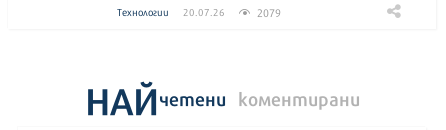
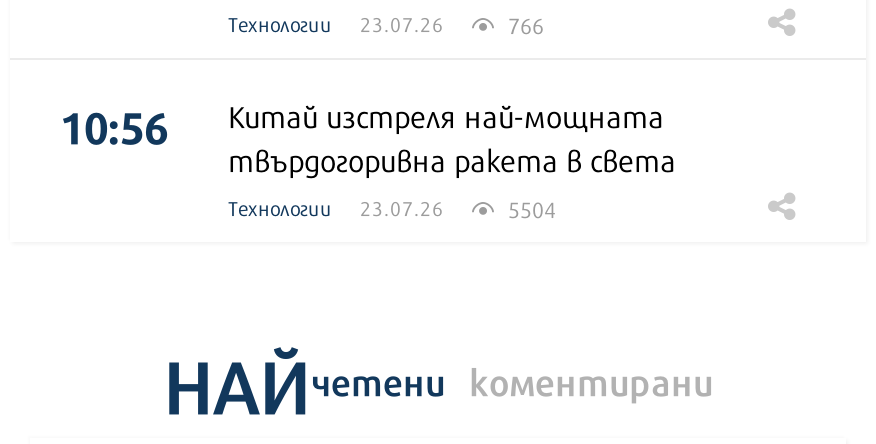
- 20.07.26
- 2079
+ 23.07.26
+ 766
+ 10:56
+ Китай изстреля най-мощната
+ твърдогоривна ракета в света
+ Технологии
+ 23.07.26
+ 5504
